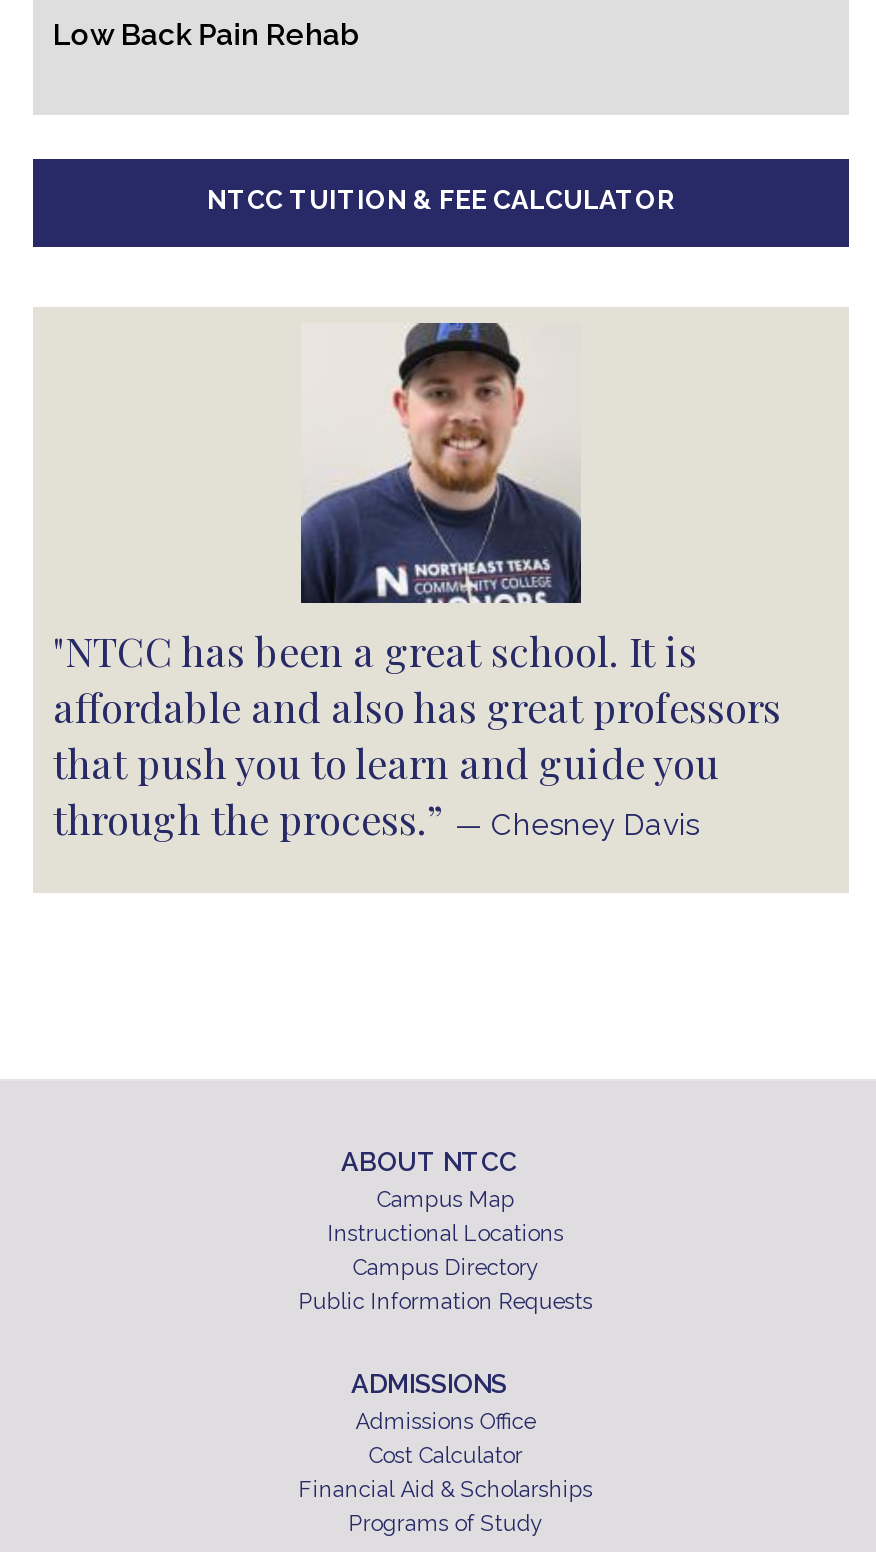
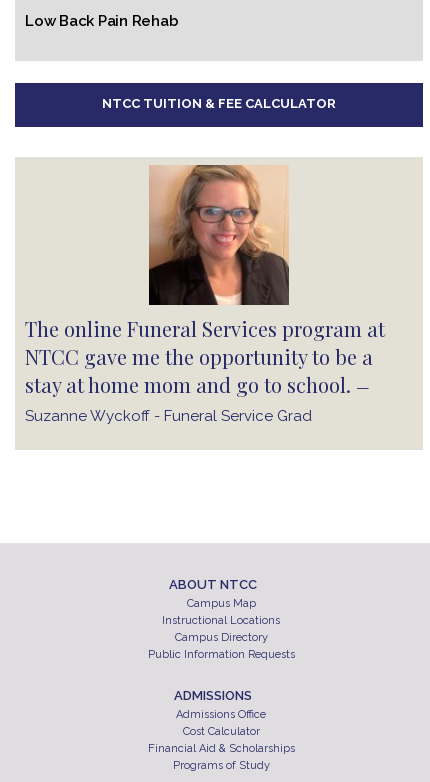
- [image]
- "NTCC has been a great school. It is
- affordable and also has great professors
- that push you to learn and guide you
- through the process.” — Chesney Davis
+ [image]
+ The online Funeral Services program at
+ NTCC gave me the opportunity to be a
+ stay at home mom and go to school. —
+ Suzanne Wyckoff - Funeral Service Grad
